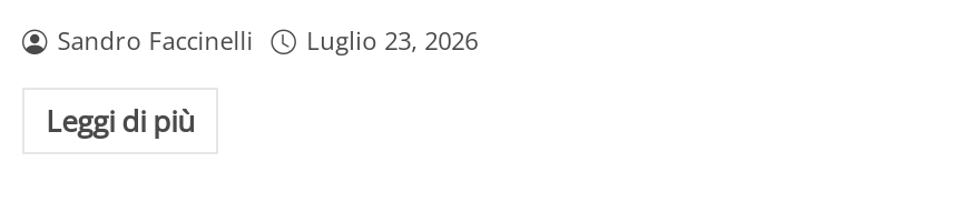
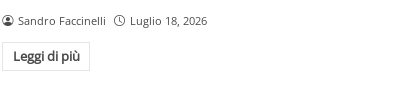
- Sandro Faccinelli Luglio 23, 2026
+ Sandro Faccinelli Luglio 18, 2026
